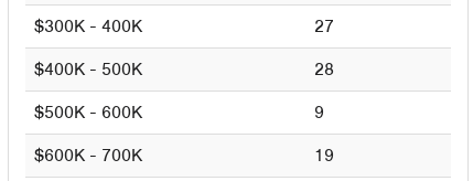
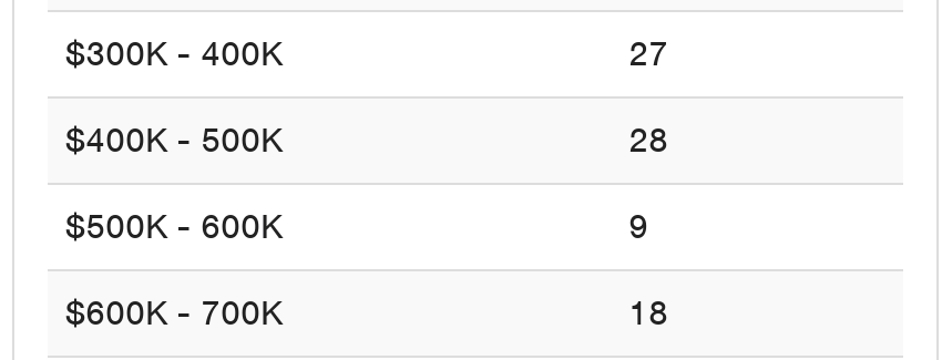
- 19
+ 18
